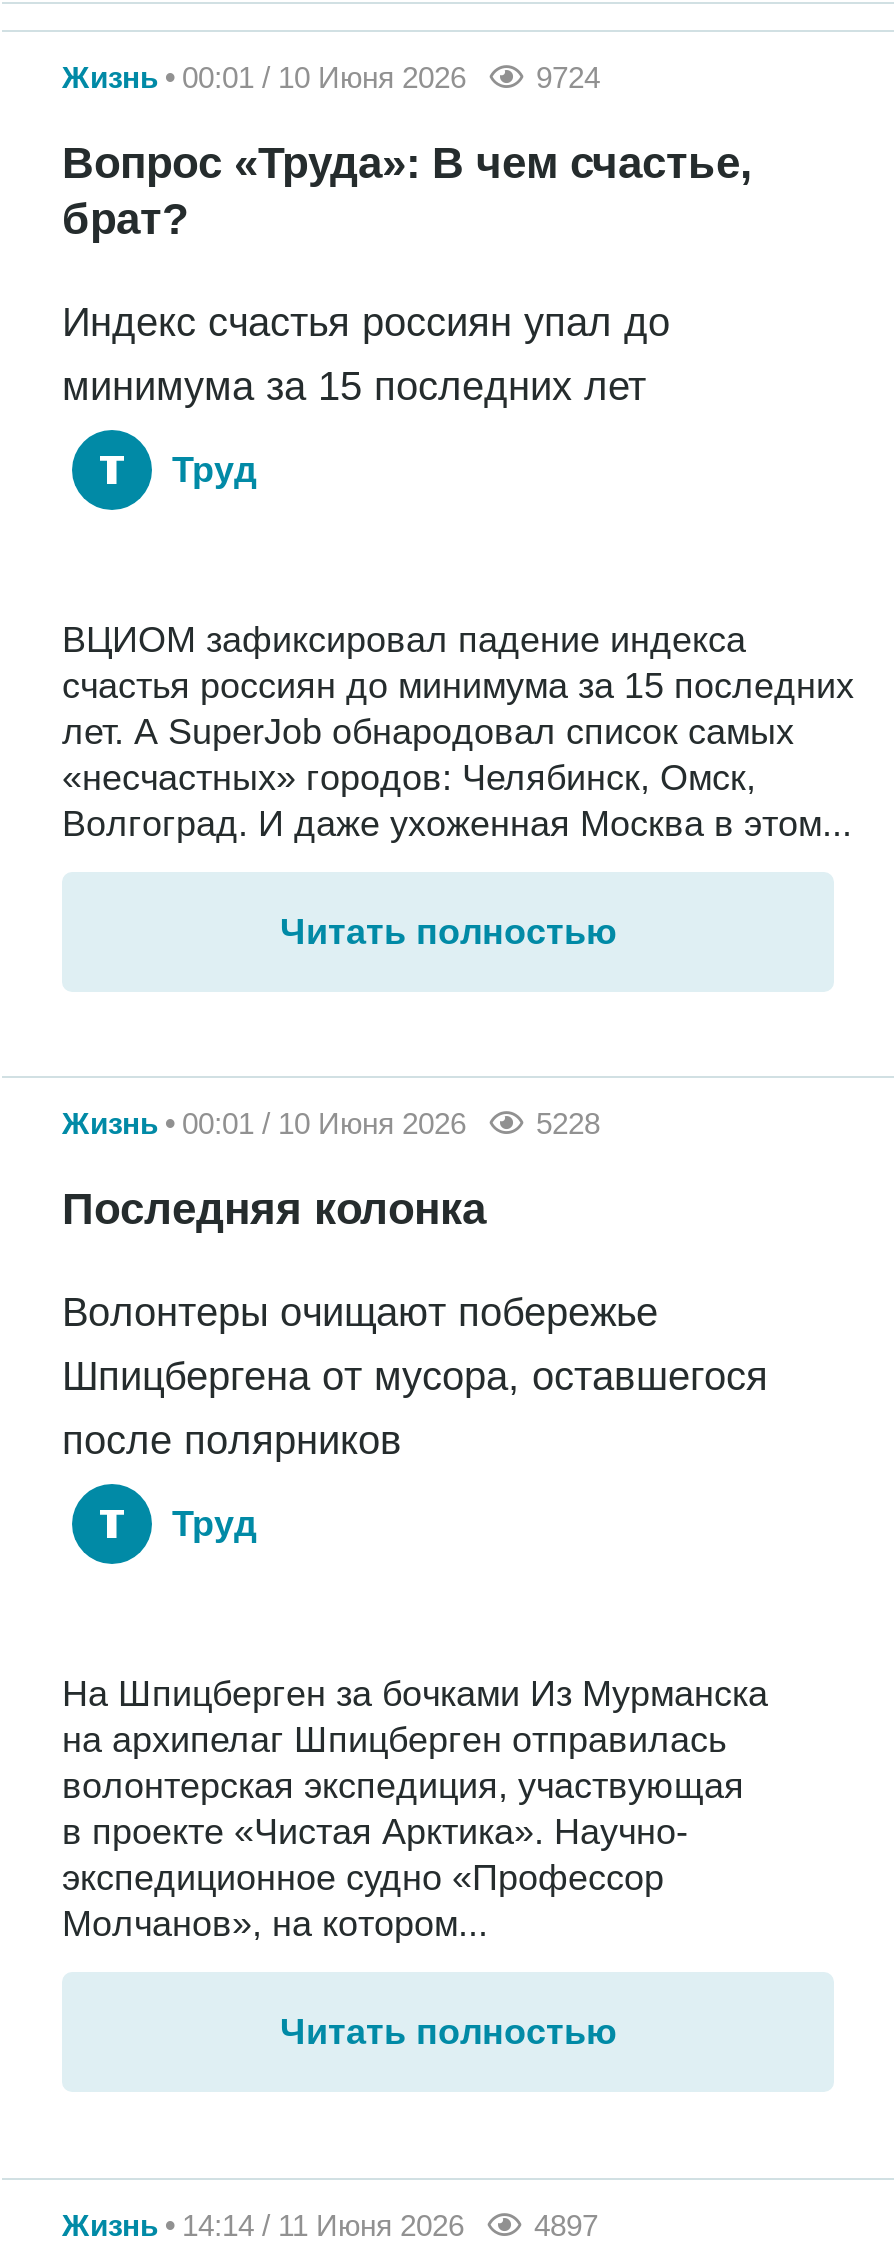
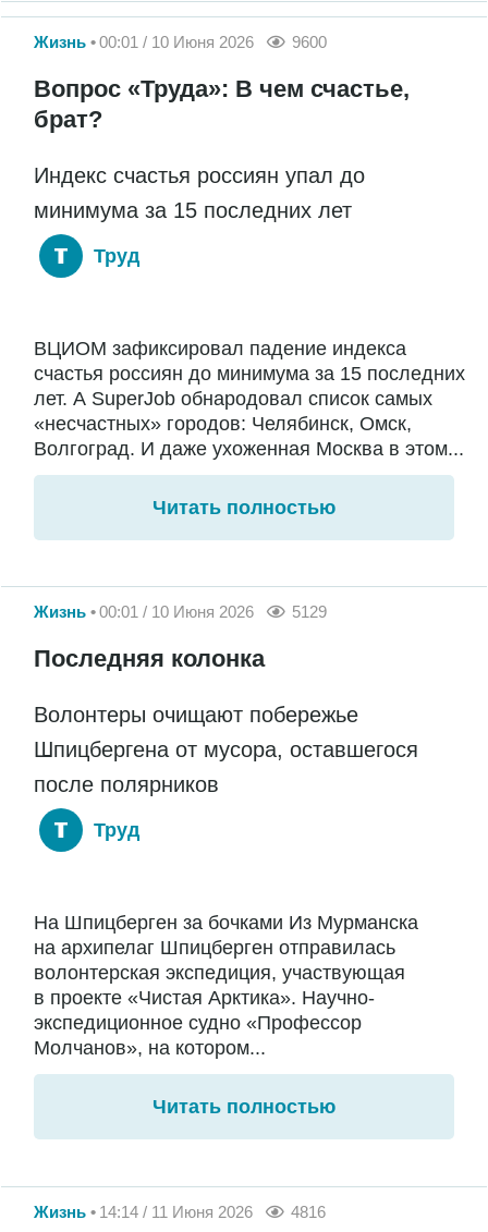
- 9724
+ 9600

- 5228
+ 5129

- 4897
+ 4816
